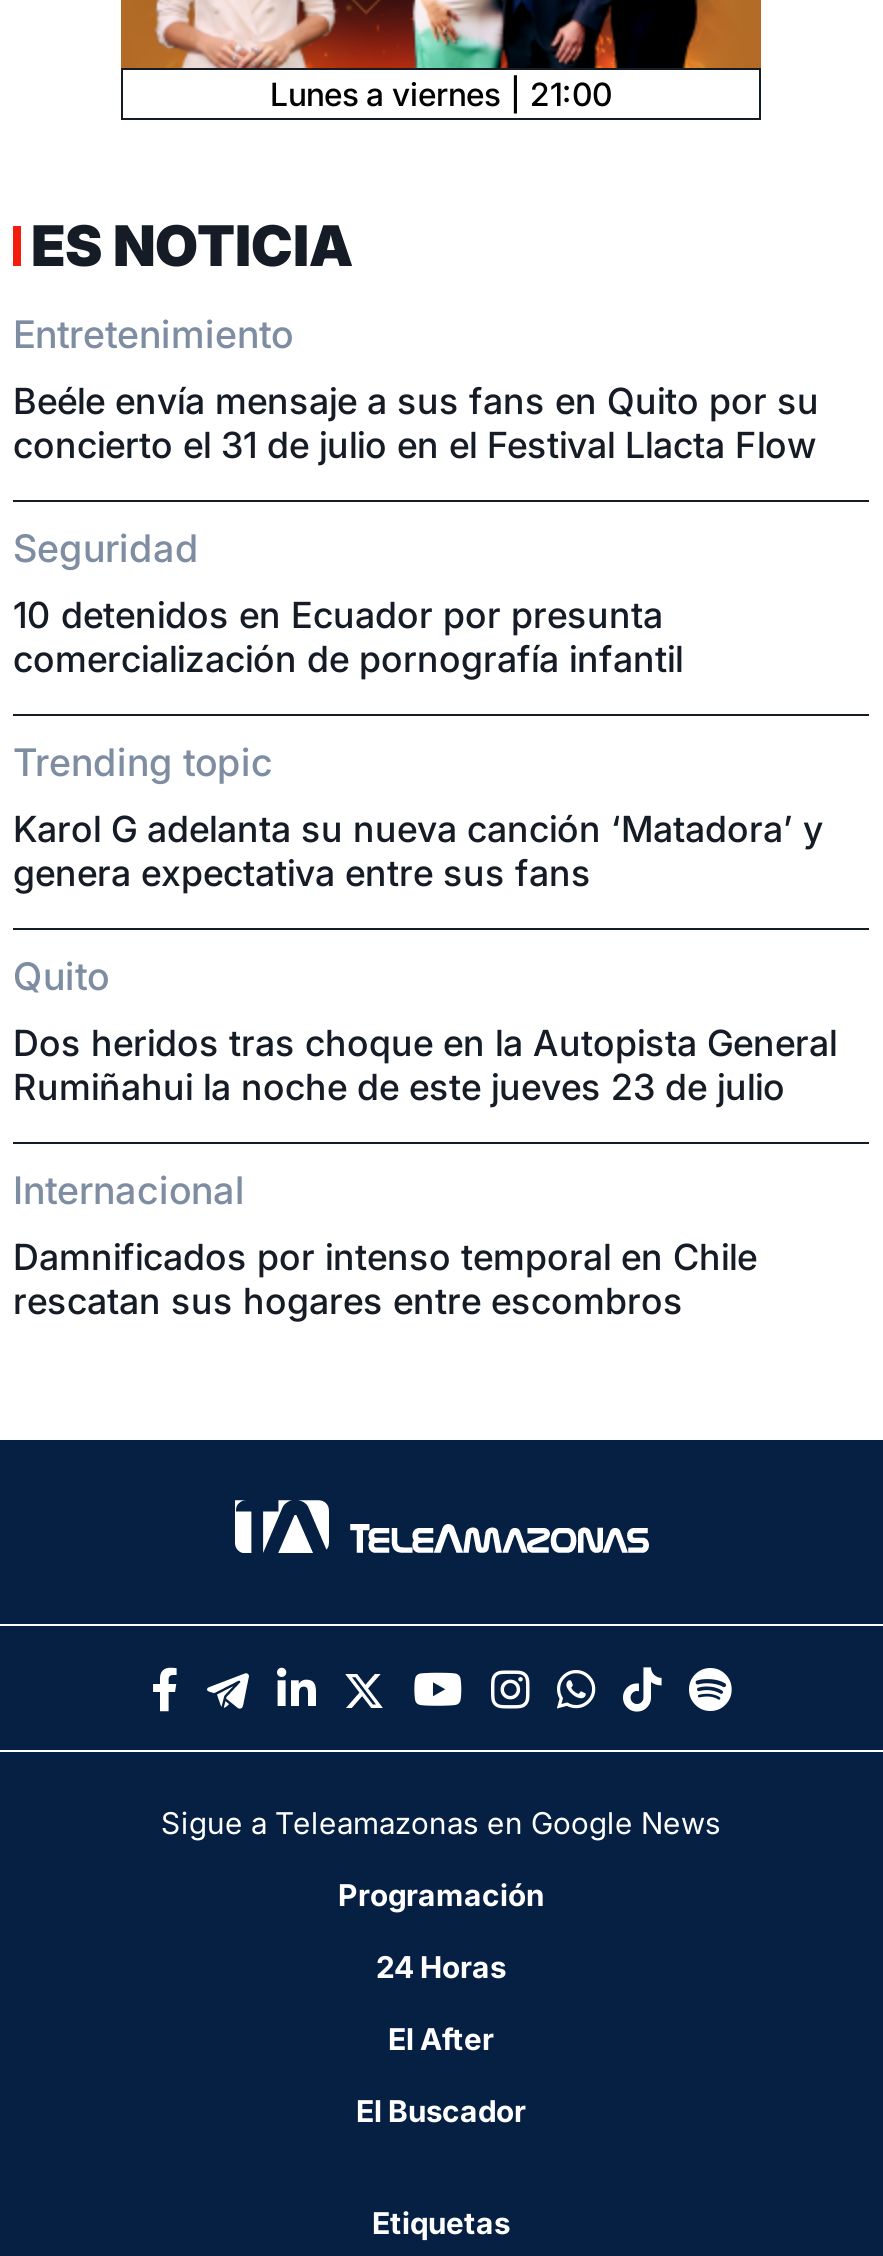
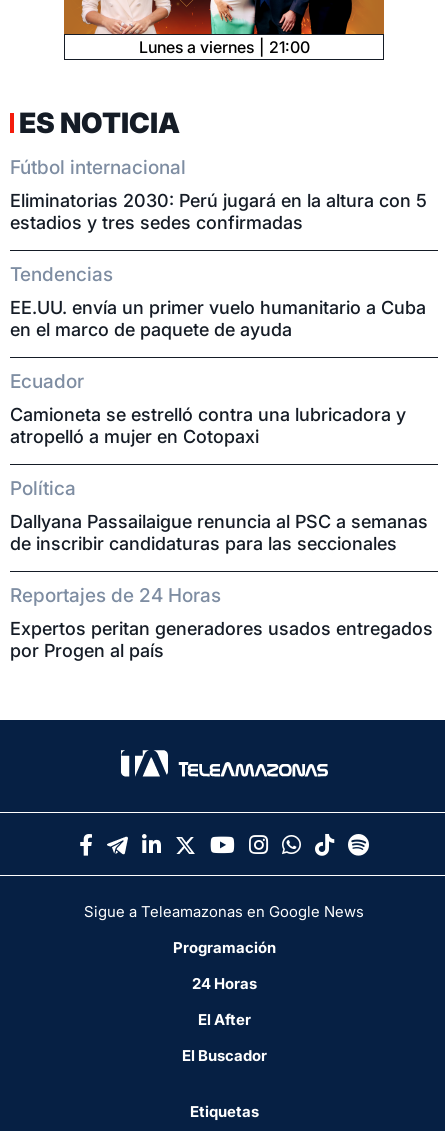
- Entretenimiento
+ Fútbol internacional

- Beéle envía mensaje a sus fans en Quito por su
- concierto el 31 de julio en el Festival Llacta Flow
+ Eliminatorias 2030: Perú jugará en la altura con 5
+ estadios y tres sedes confirmadas

- Seguridad
+ Tendencias

- 10 detenidos en Ecuador por presunta
- comercialización de pornografía infantil
+ EE.UU. envía un primer vuelo humanitario a Cuba
+ en el marco de paquete de ayuda

- Trending topic
+ Ecuador

- Karol G adelanta su nueva canción ‘Matadora’ y
- genera expectativa entre sus fans
+ Camioneta se estrelló contra una lubricadora y
+ atropelló a mujer en Cotopaxi

- Quito
+ Política

- Dos heridos tras choque en la Autopista General
- Rumiñahui la noche de este jueves 23 de julio
+ Dallyana Passailaigue renuncia al PSC a semanas
+ de inscribir candidaturas para las seccionales

- Internacional
+ Reportajes de 24 Horas

- Damnificados por intenso temporal en Chile
- rescatan sus hogares entre escombros
+ Expertos peritan generadores usados entregados
+ por Progen al país
